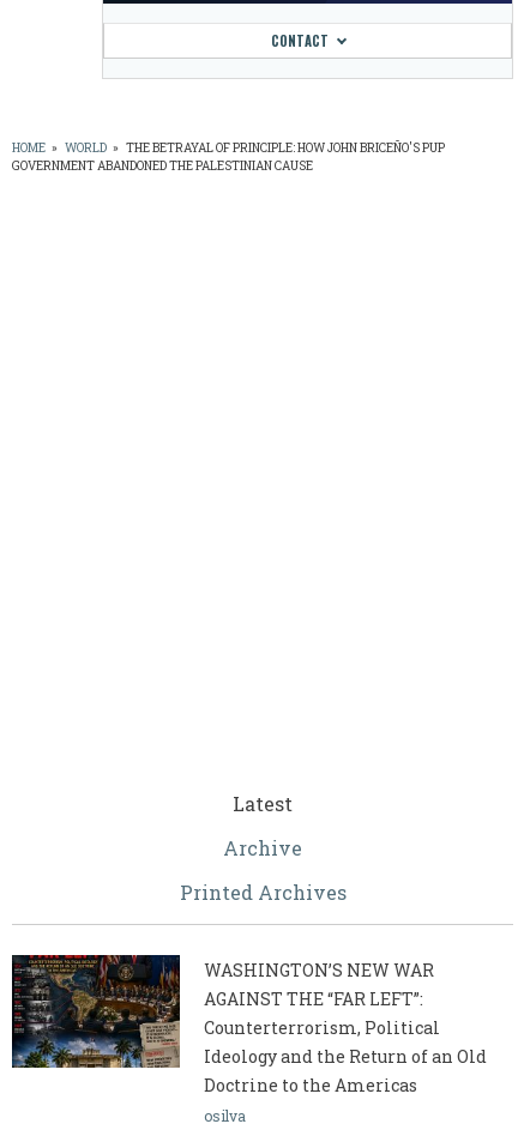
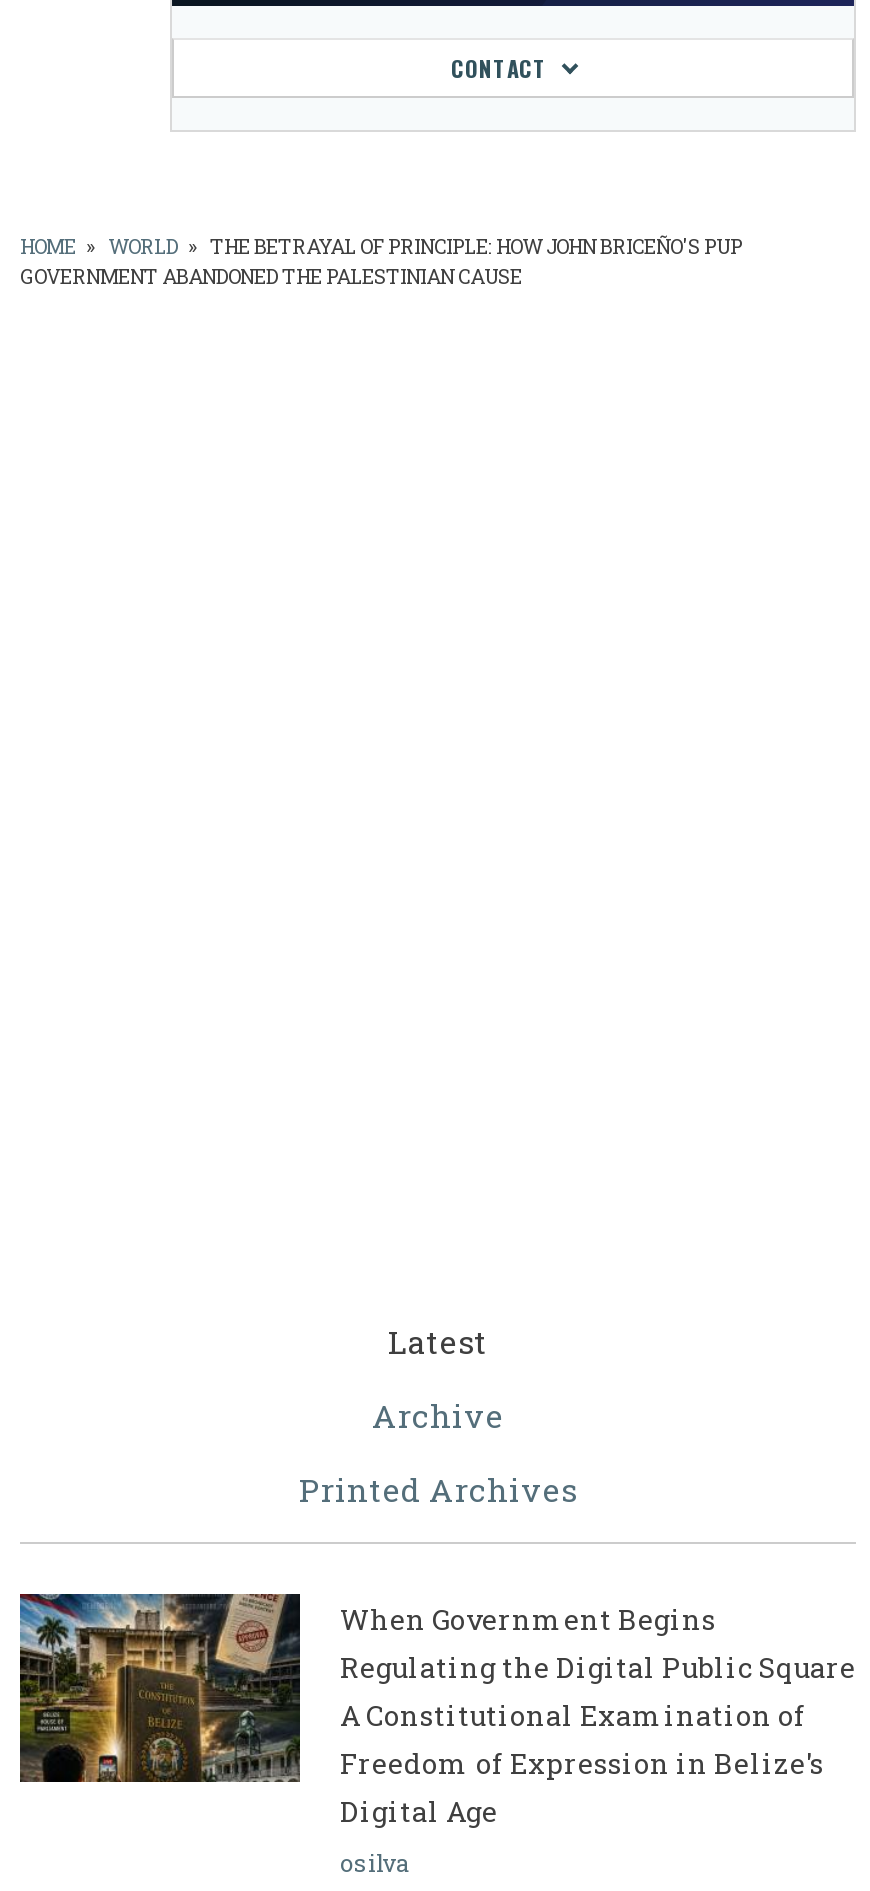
- [image]
- WASHINGTON’S NEW WAR
- AGAINST THE “FAR LEFT”:
- Counterterrorism, Political
- Ideology and the Return of an Old
- Doctrine to the Americas
+ [image]
+ When Government Begins
+ Regulating the Digital Public Square
+ A Constitutional Examination of
+ Freedom of Expression in Belize's
+ Digital Age
